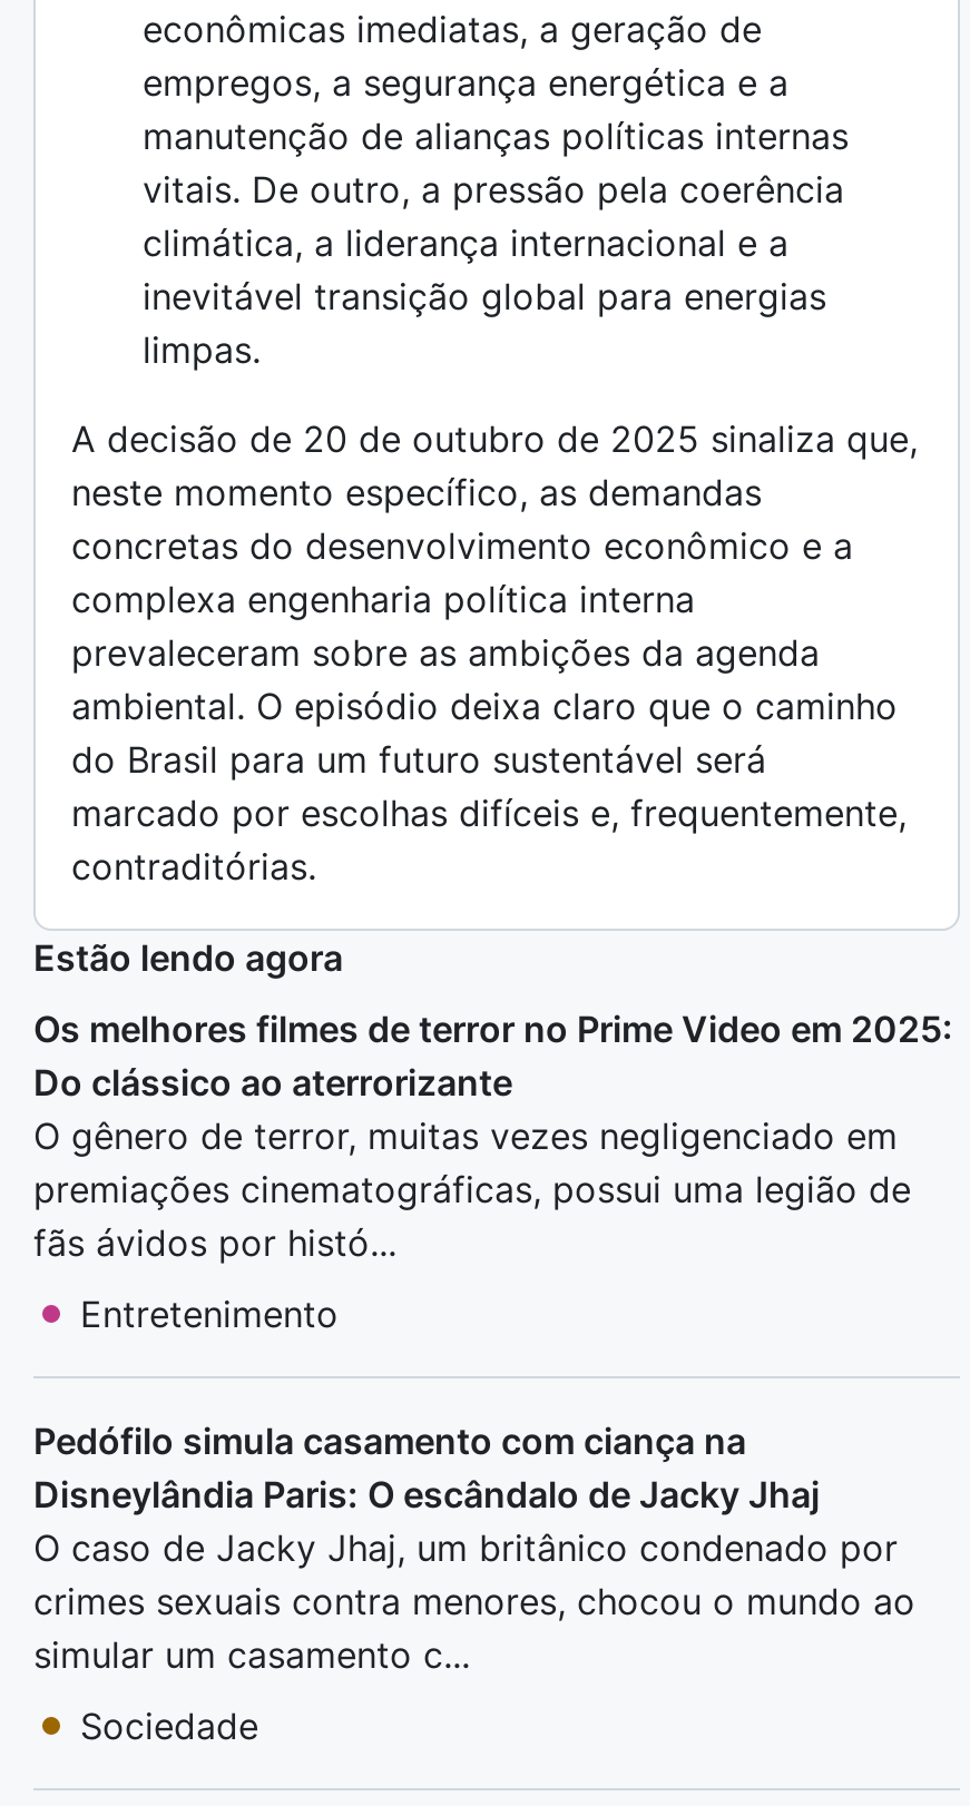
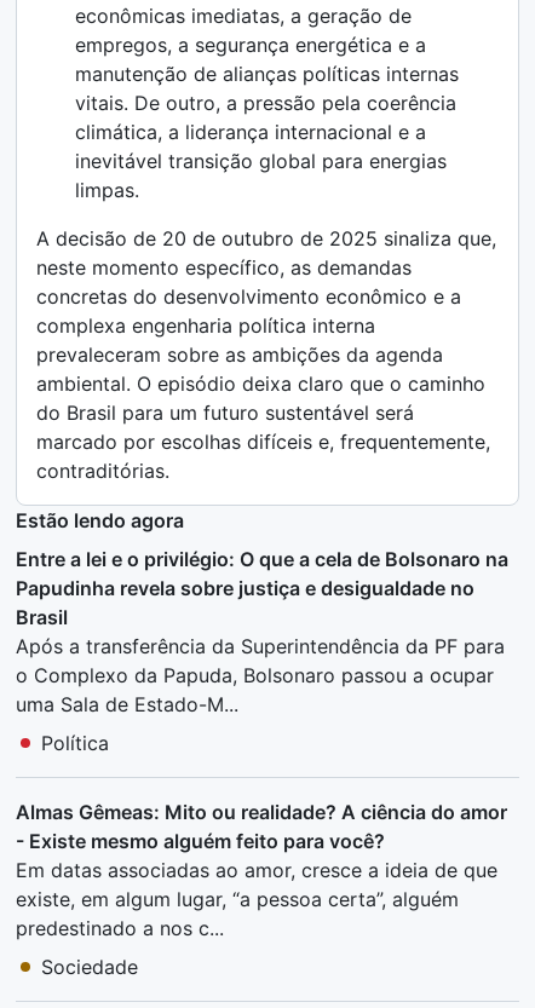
- Os melhores filmes de terror no Prime Video em 2025:
- Do clássico ao aterrorizante
- O gênero de terror, muitas vezes negligenciado em
- premiações cinematográficas, possui uma legião de
- fãs ávidos por histó...
+ Entre a lei e o privilégio: O que a cela de Bolsonaro na
+ Papudinha revela sobre justiça e desigualdade no
+ Brasil
+ Após a transferência da Superintendência da PF para
+ o Complexo da Papuda, Bolsonaro passou a ocupar
+ uma Sala de Estado-M...

- Entretenimento
+ Política

- Pedófilo simula casamento com ciança na
- Disneylândia Paris: O escândalo de Jacky Jhaj
- O caso de Jacky Jhaj, um britânico condenado por
- crimes sexuais contra menores, chocou o mundo ao
- simular um casamento c...
+ Almas Gêmeas: Mito ou realidade? A ciência do amor
+ - Existe mesmo alguém feito para você?
+ Em datas associadas ao amor, cresce a ideia de que
+ existe, em algum lugar, “a pessoa certa”, alguém
+ predestinado a nos c...
